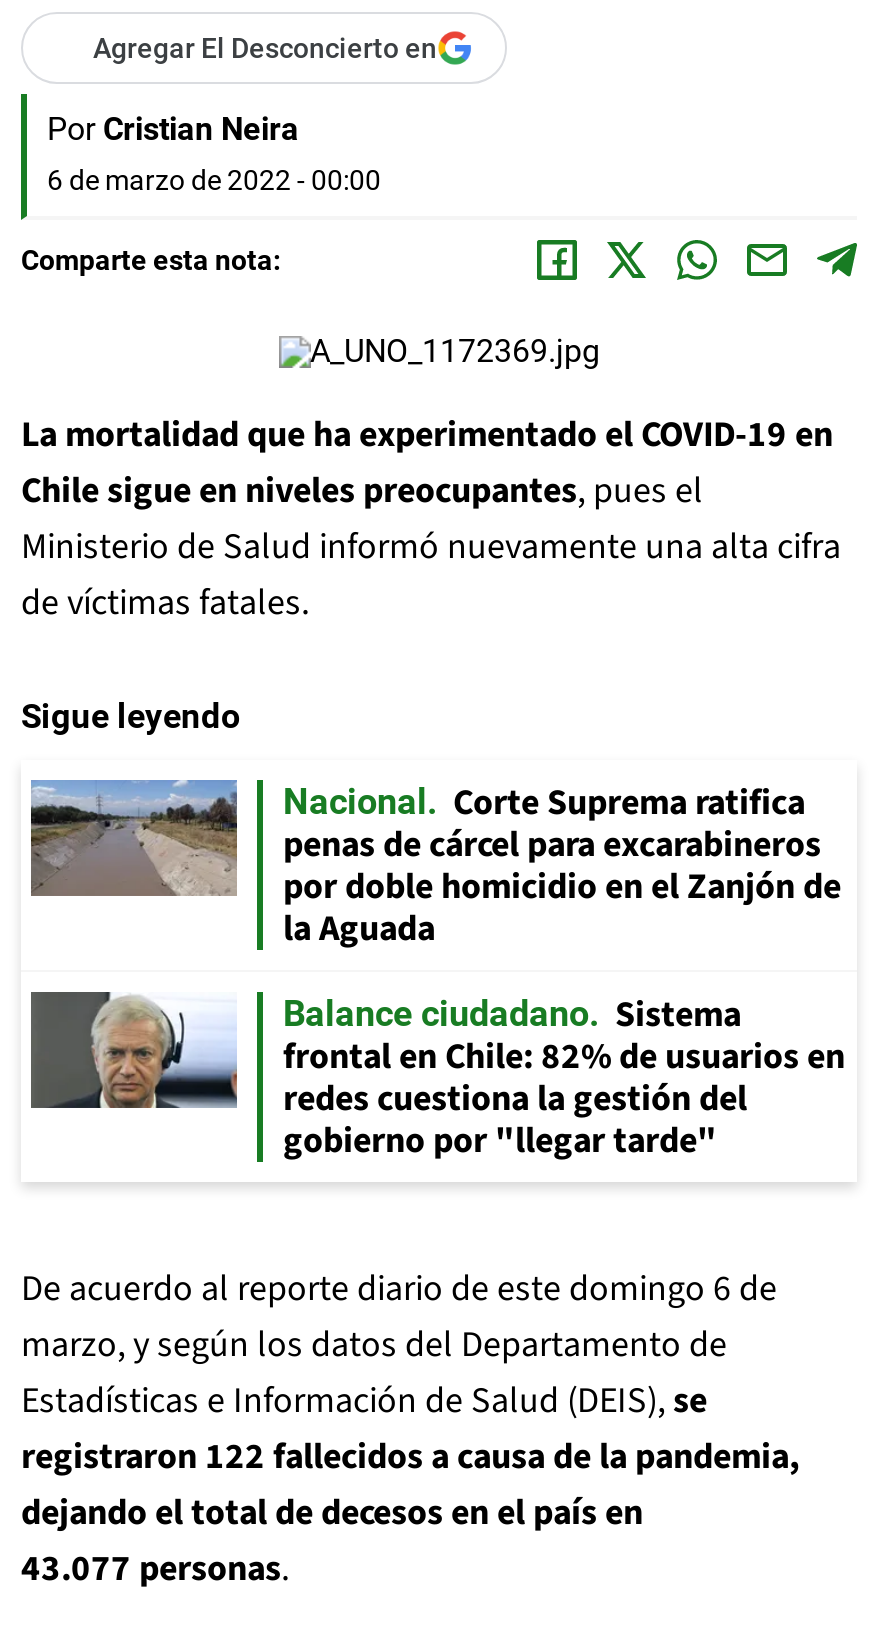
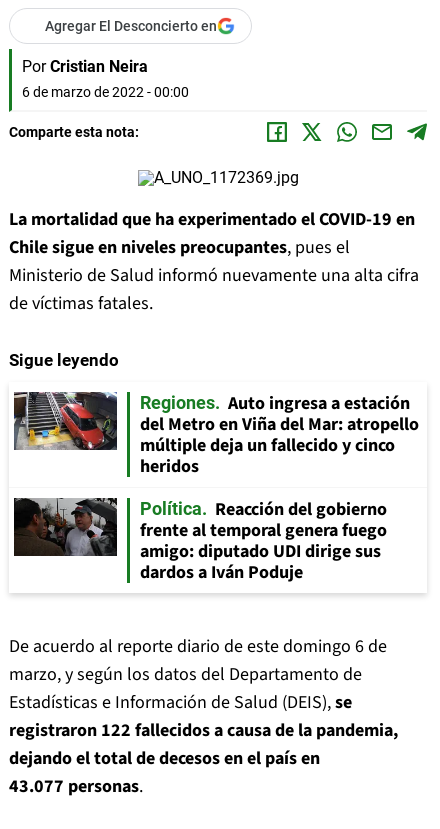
- [image]
- Nacional
- Corte Suprema ratifica
- penas de cárcel para excarabineros
- por doble homicidio en el Zanjón de
- la Aguada
+ [image]
+ Regiones
+ Auto ingresa a estación
+ del Metro en Viña del Mar: atropello
+ múltiple deja un fallecido y cinco
+ heridos

- [image]
- Balance ciudadano
- Sistema
- frontal en Chile: 82% de usuarios en
- redes cuestiona la gestión del
- gobierno por "llegar tarde"
+ [image]
+ Política
+ Reacción del gobierno
+ frente al temporal genera fuego
+ amigo: diputado UDI dirige sus
+ dardos a Iván Poduje
